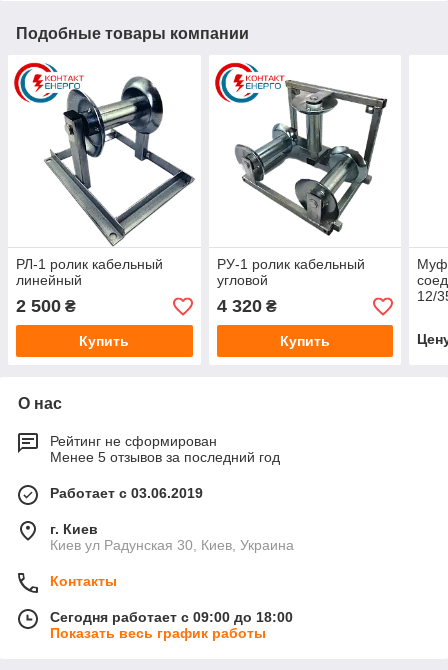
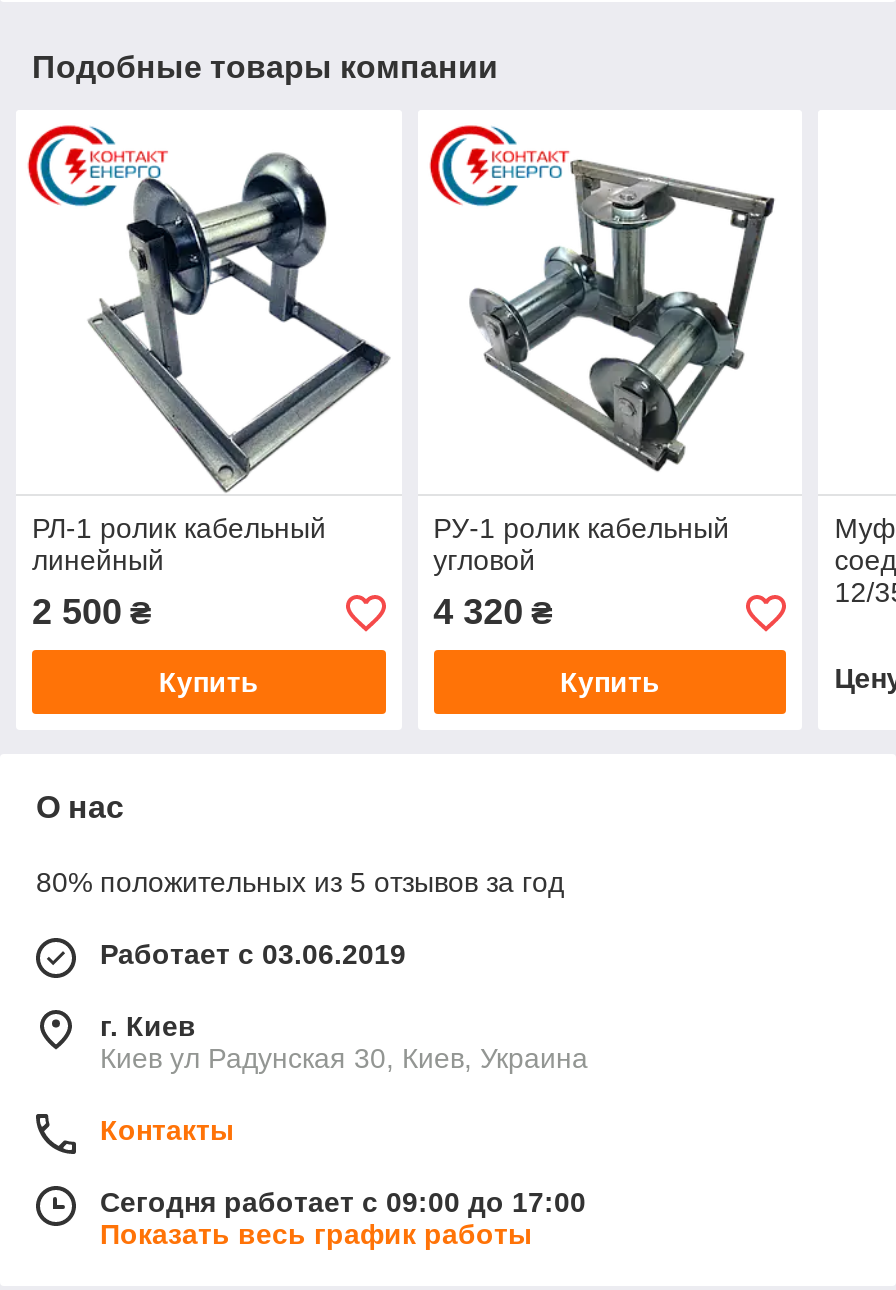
- Рейтинг не сформирован
- Менее 5 отзывов за последний год
+ 80% положительных из 5 отзывов за год

- Сегодня работает с 09:00 до 18:00
+ Сегодня работает с 09:00 до 17:00
